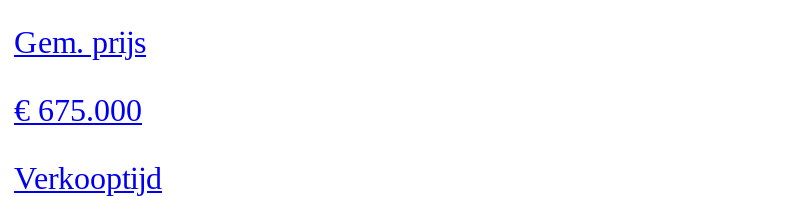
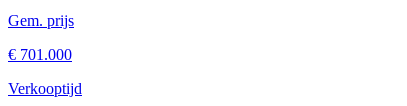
- € 675.000
+ € 701.000
